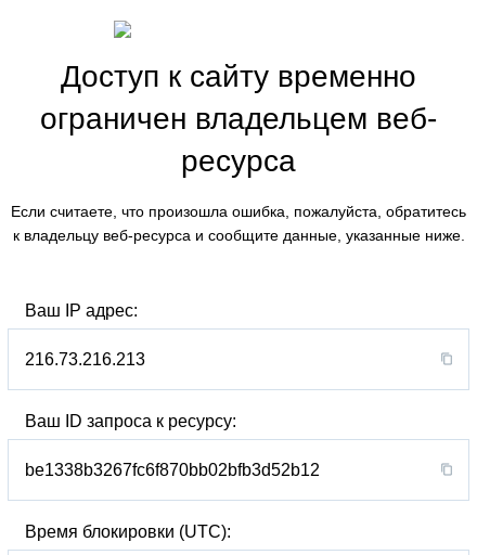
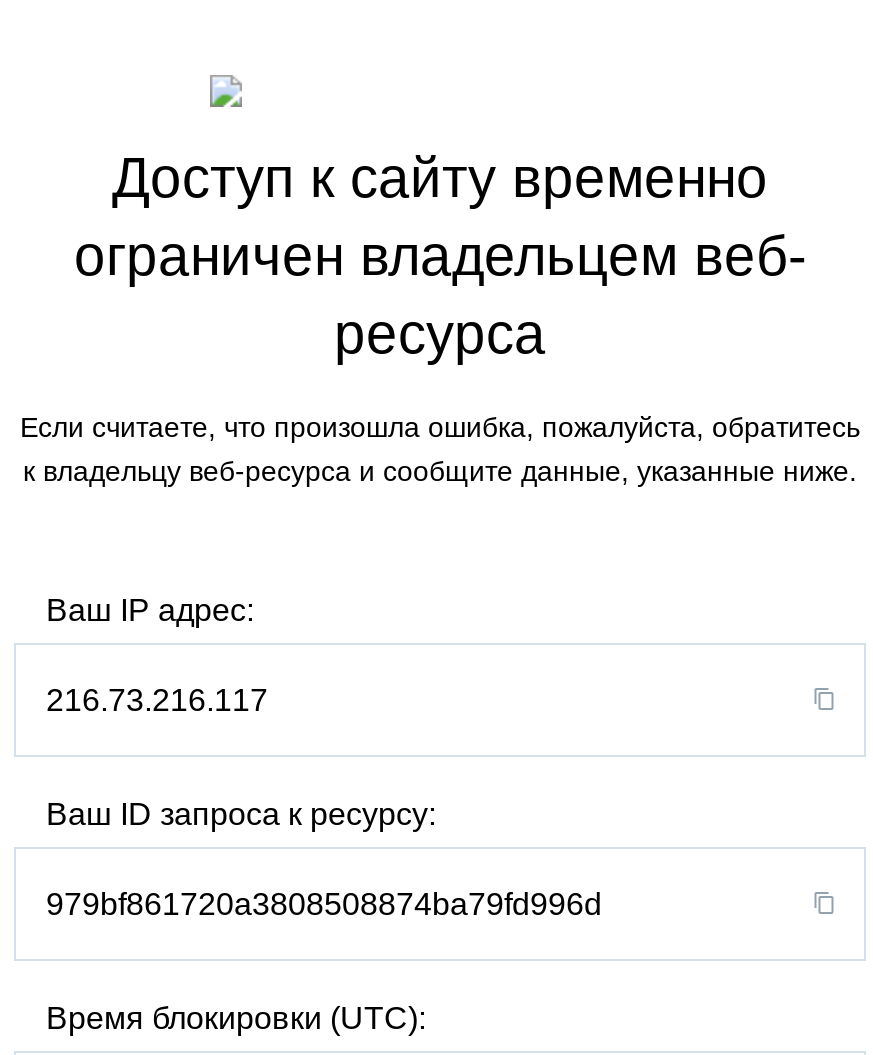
- 216.73.216.213
+ 216.73.216.117

- be1338b3267fc6f870bb02bfb3d52b12
+ 979bf861720a3808508874ba79fd996d
